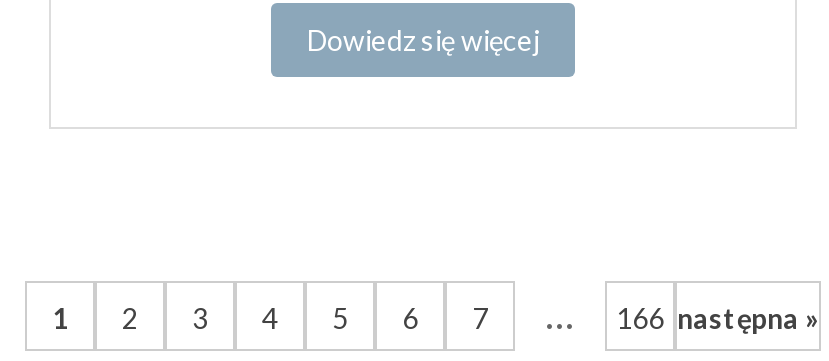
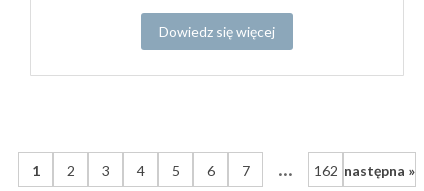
- 166 następna »
+ 162 następna »
